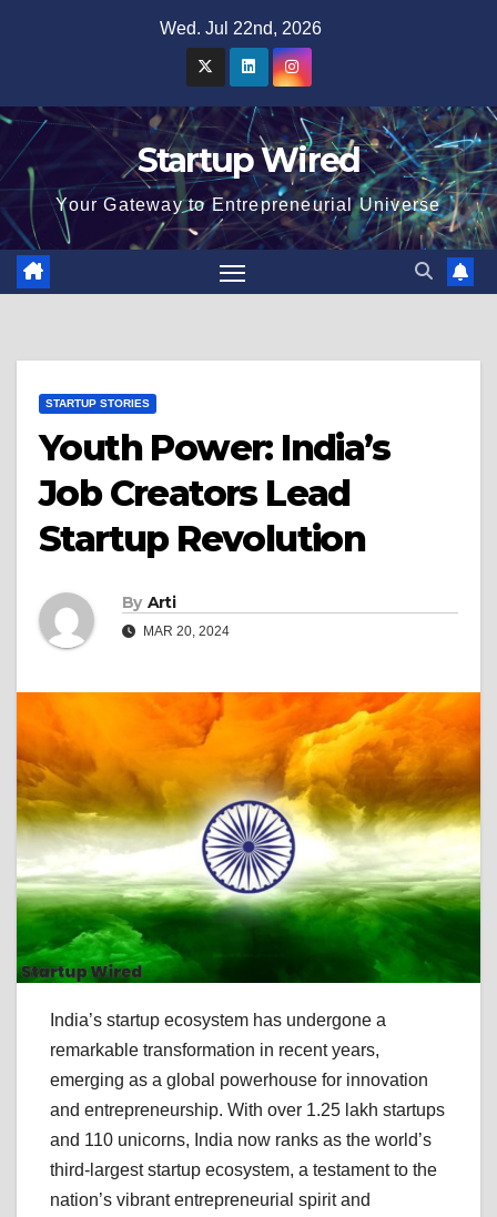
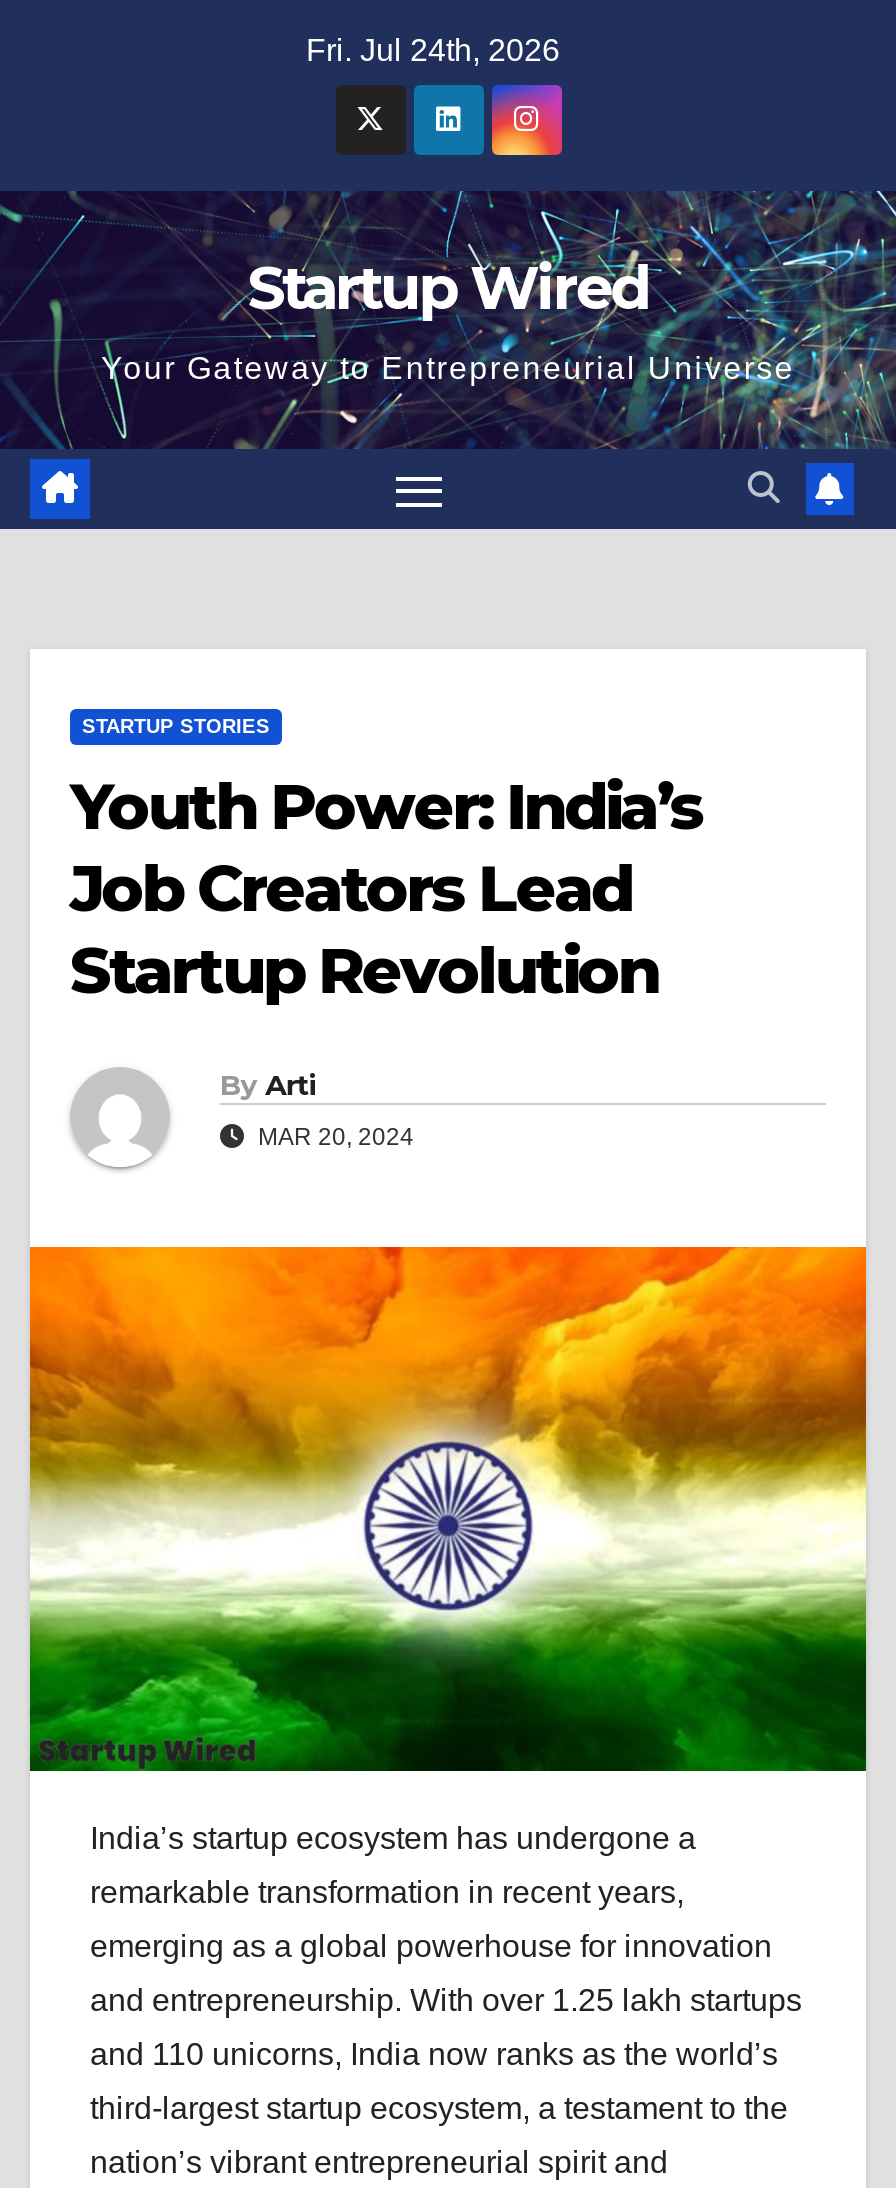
- Wed. Jul 22nd, 2026
+ Fri. Jul 24th, 2026
